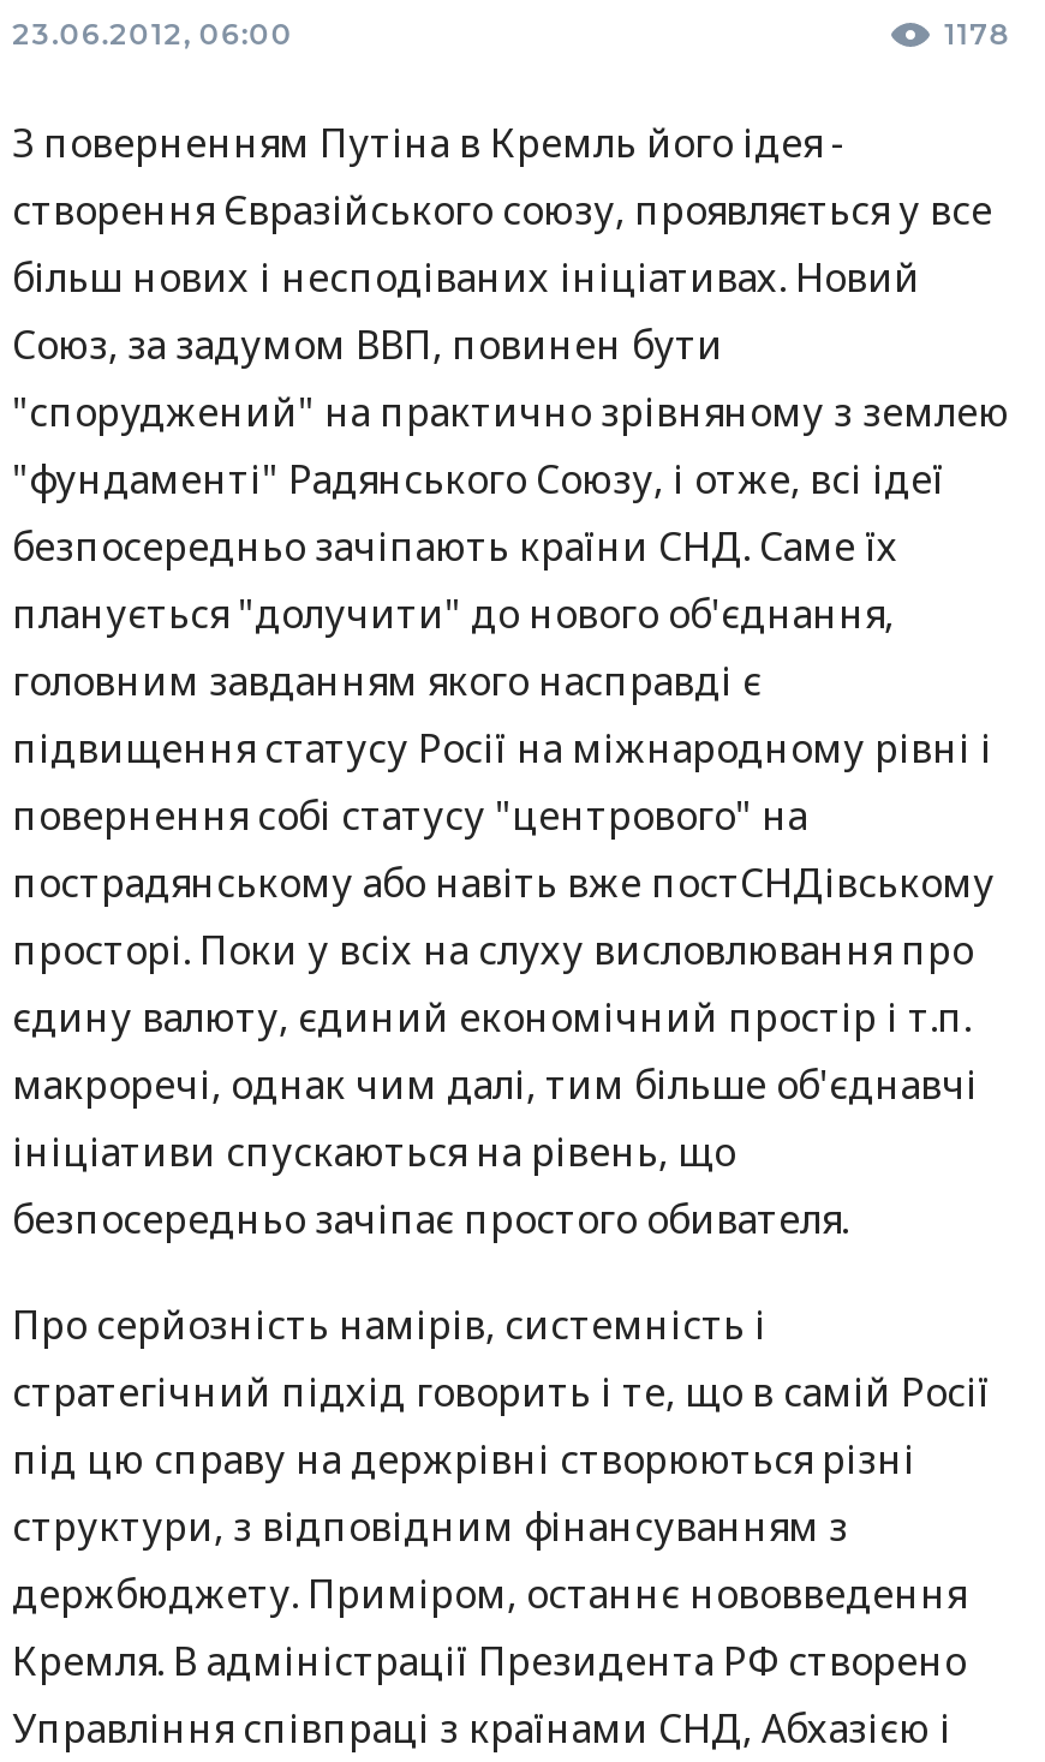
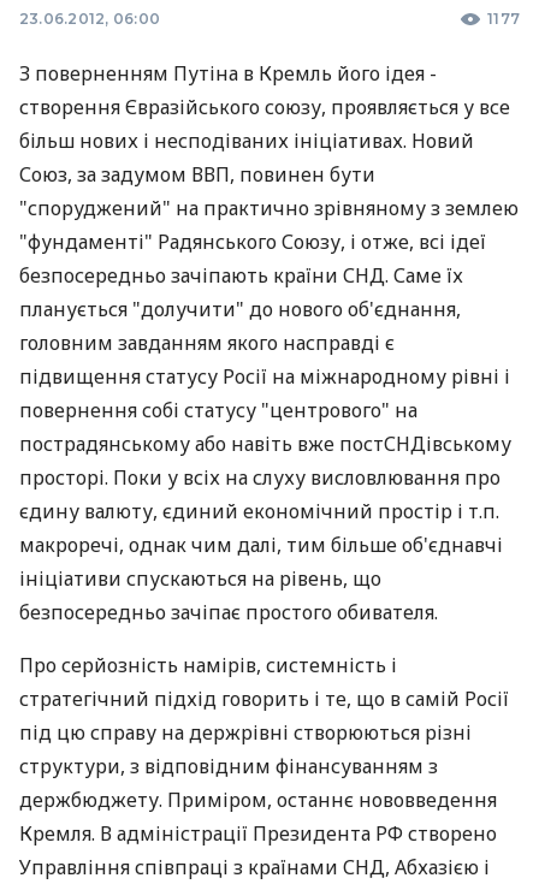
- 1178
+ 1177
